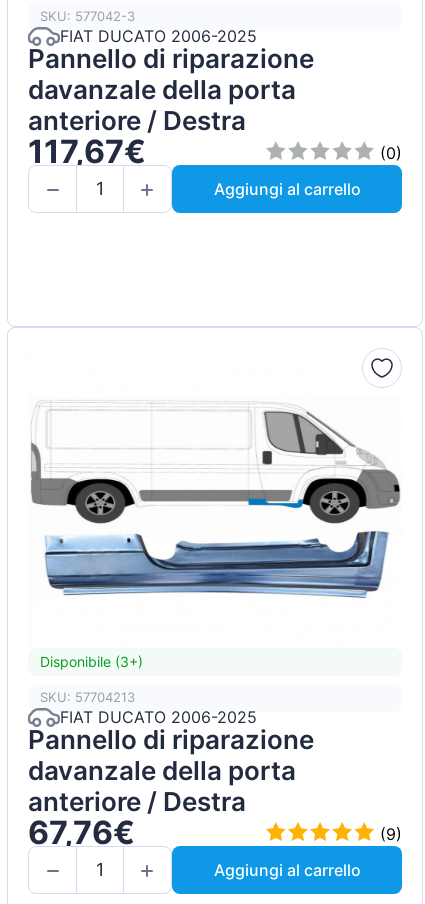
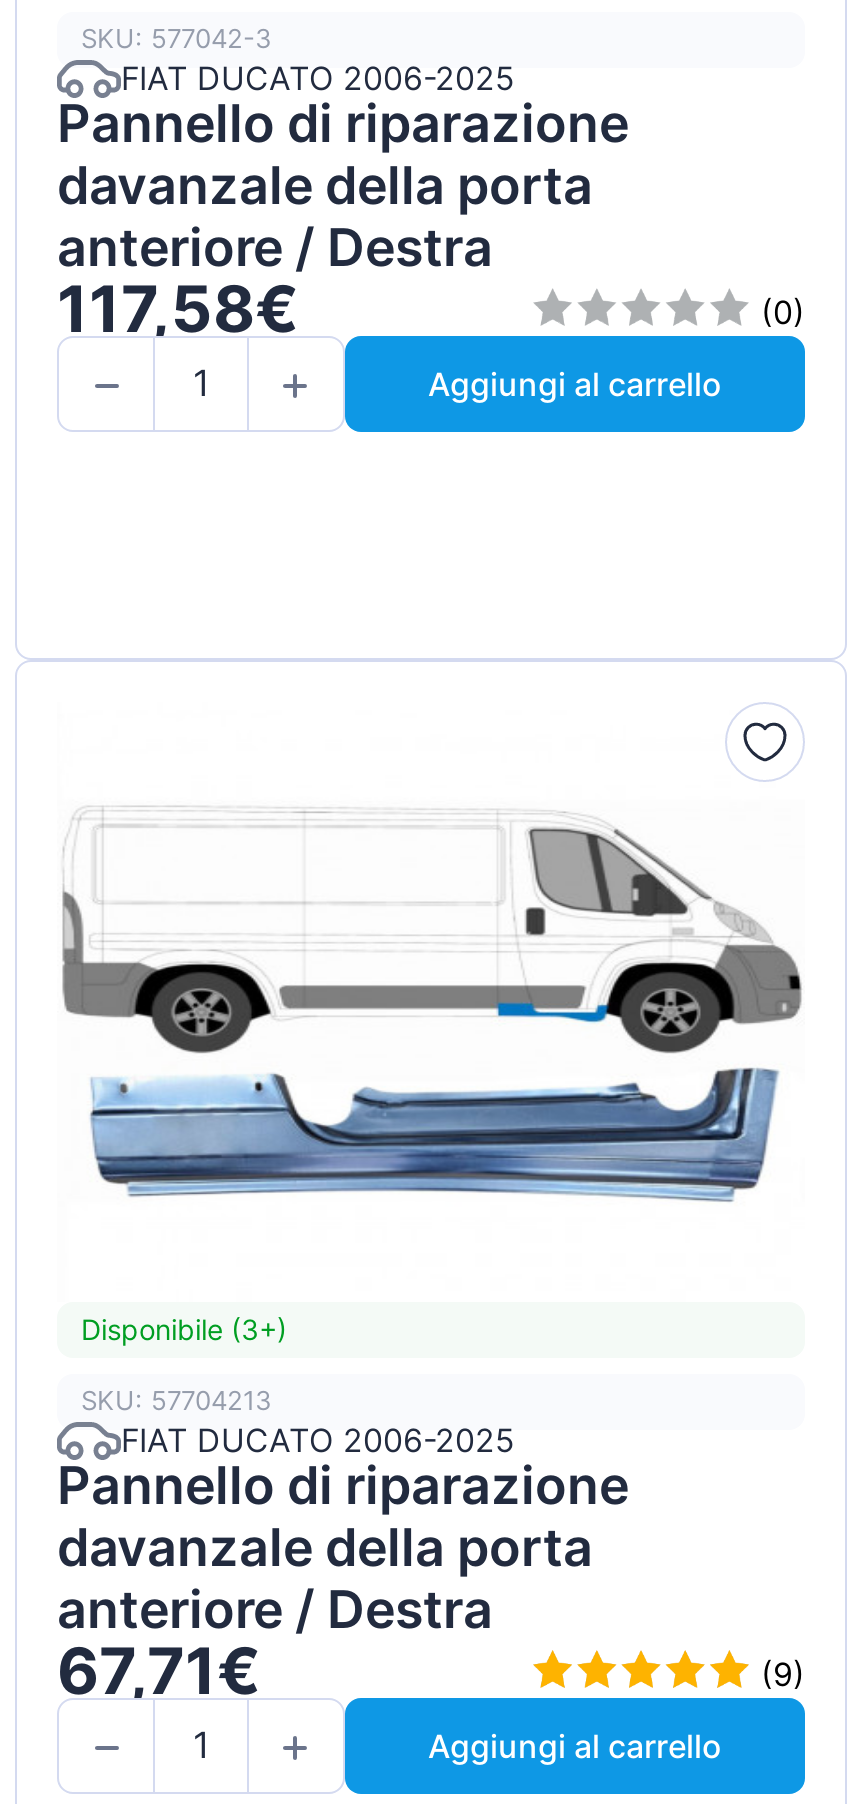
- 117,67€
+ 117,58€

- 67,76€
+ 67,71€
